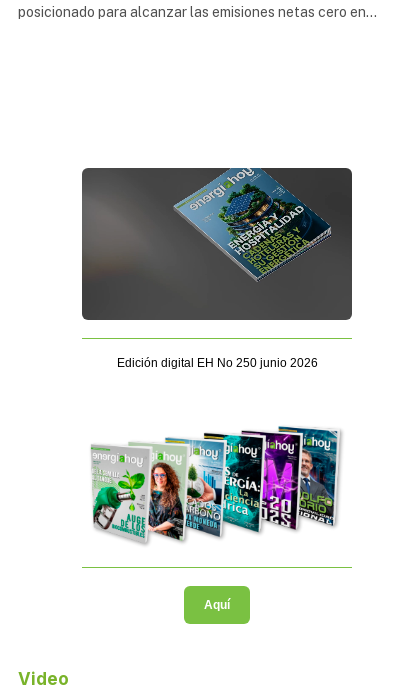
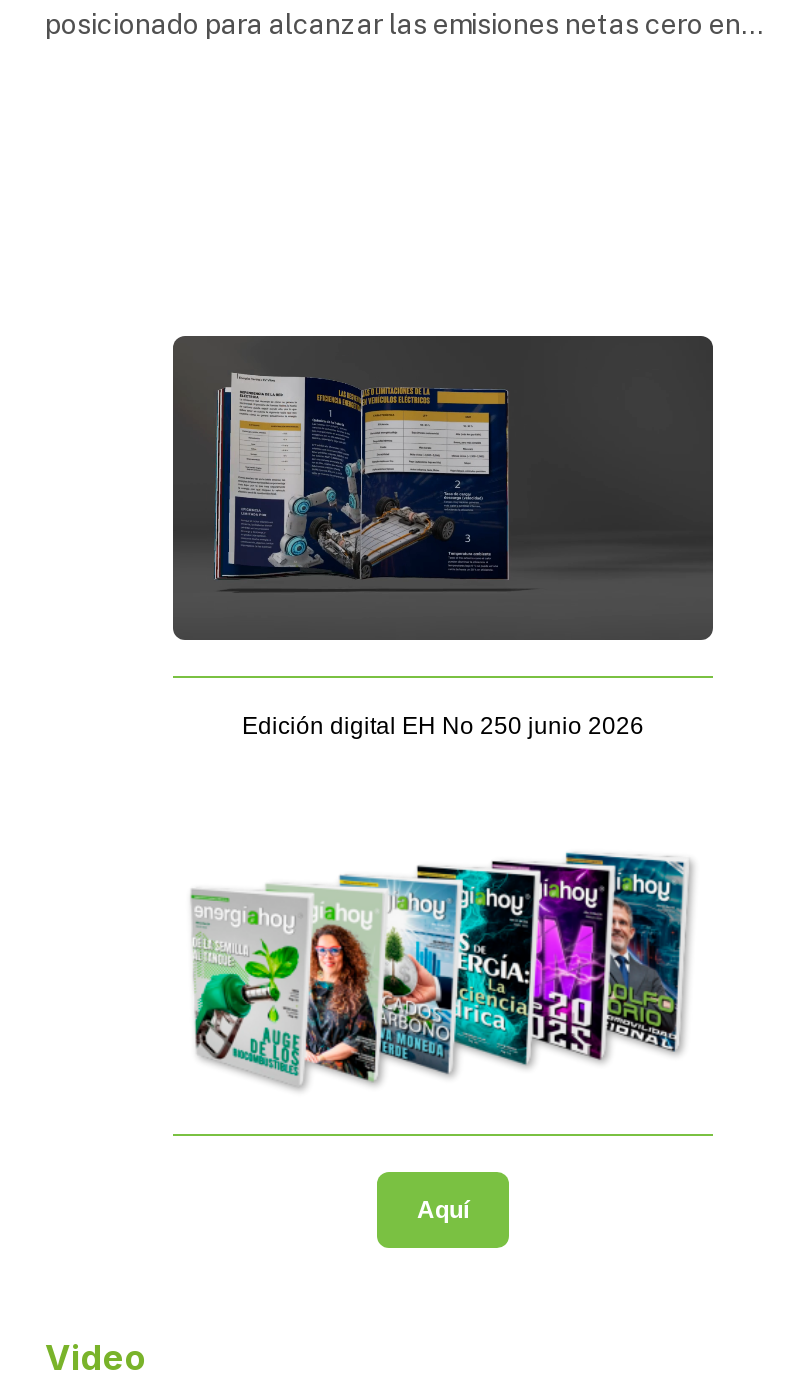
- [image]
+ [image]
